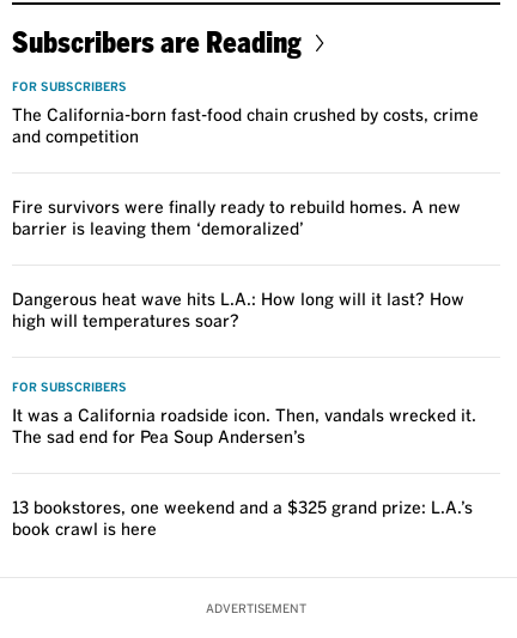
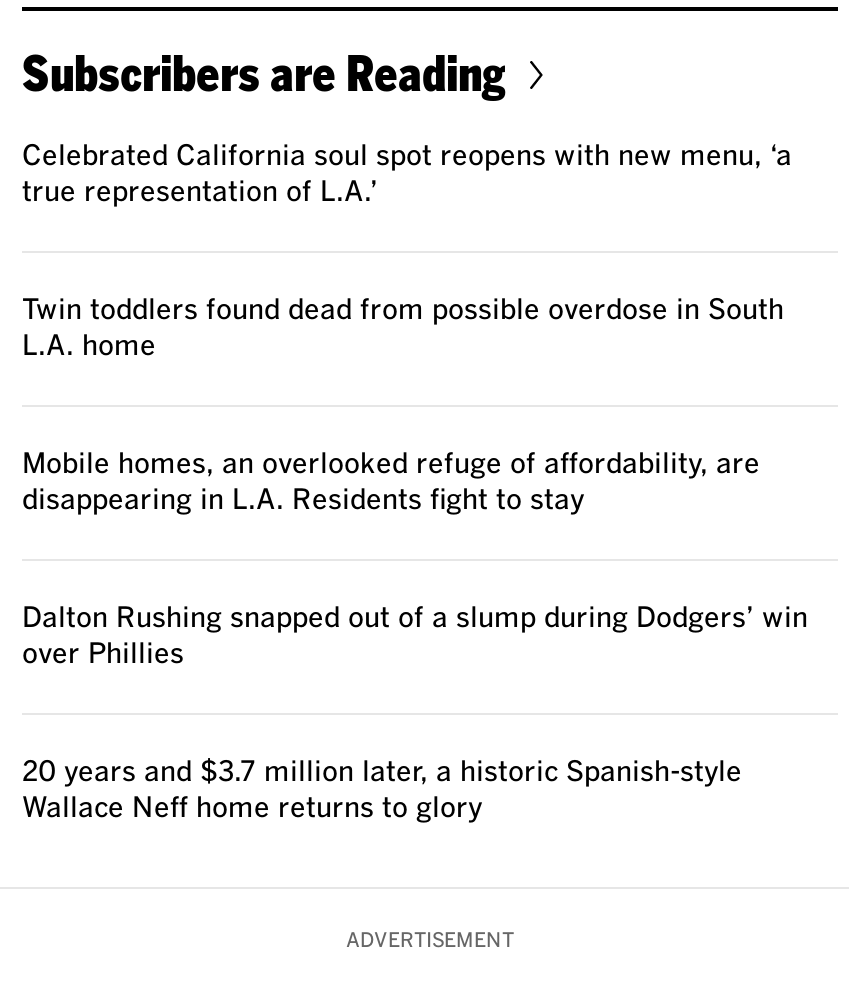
- FOR SUBSCRIBERS
- The California-born fast-food chain crushed by costs, crime
- and competition
+ Celebrated California soul spot reopens with new menu, ‘a
+ true representation of L.A.’

- Fire survivors were finally ready to rebuild homes. A new
- barrier is leaving them ‘demoralized’
+ Twin toddlers found dead from possible overdose in South
+ L.A. home

- Dangerous heat wave hits L.A.: How long will it last? How
- high will temperatures soar?
+ Mobile homes, an overlooked refuge of affordability, are
+ disappearing in L.A. Residents fight to stay

- FOR SUBSCRIBERS
- It was a California roadside icon. Then, vandals wrecked it.
- The sad end for Pea Soup Andersen’s
+ Dalton Rushing snapped out of a slump during Dodgers’ win
+ over Phillies

- 13 bookstores, one weekend and a $325 grand prize: L.A.’s
- book crawl is here
+ 20 years and $3.7 million later, a historic Spanish-style
+ Wallace Neff home returns to glory
